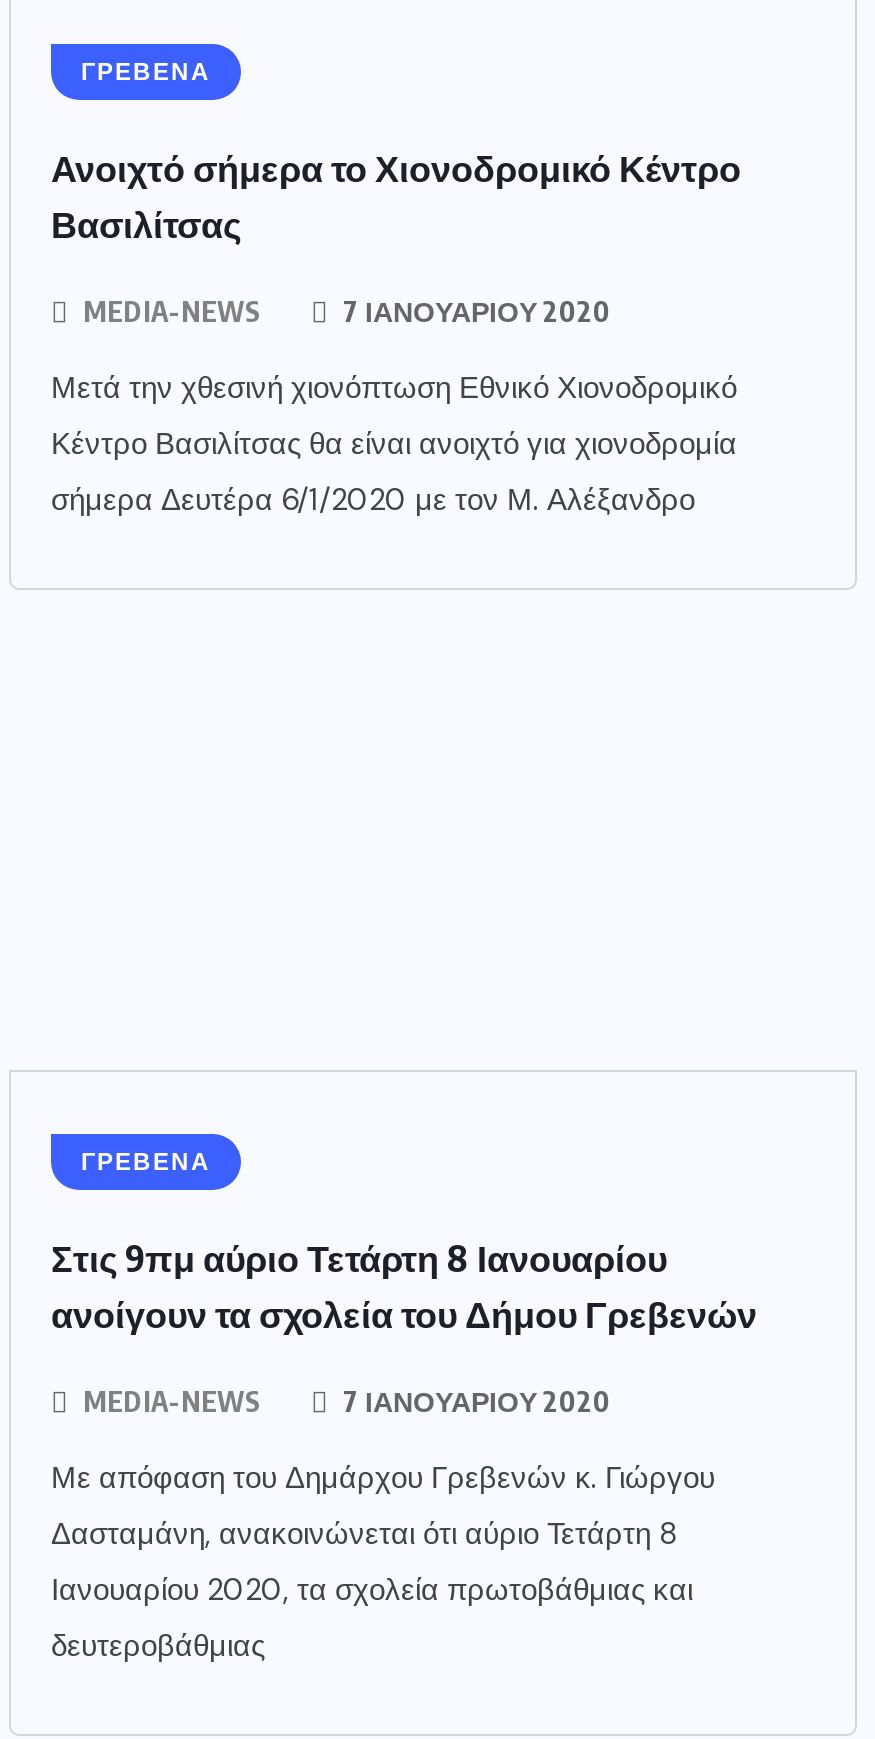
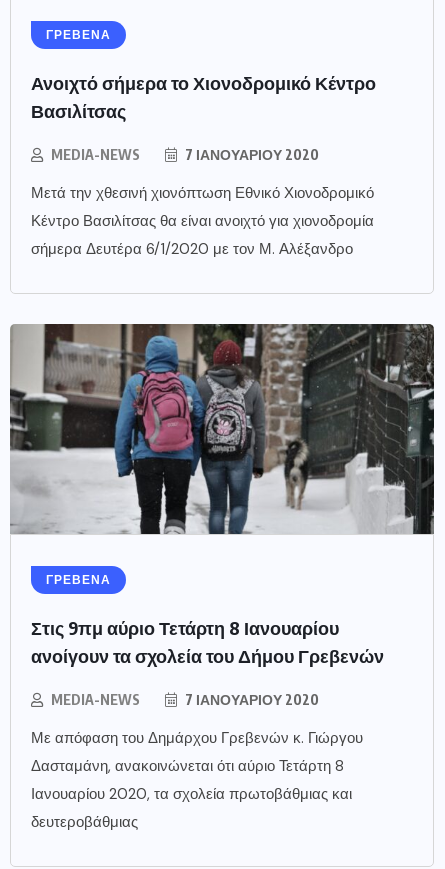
+ [image]
